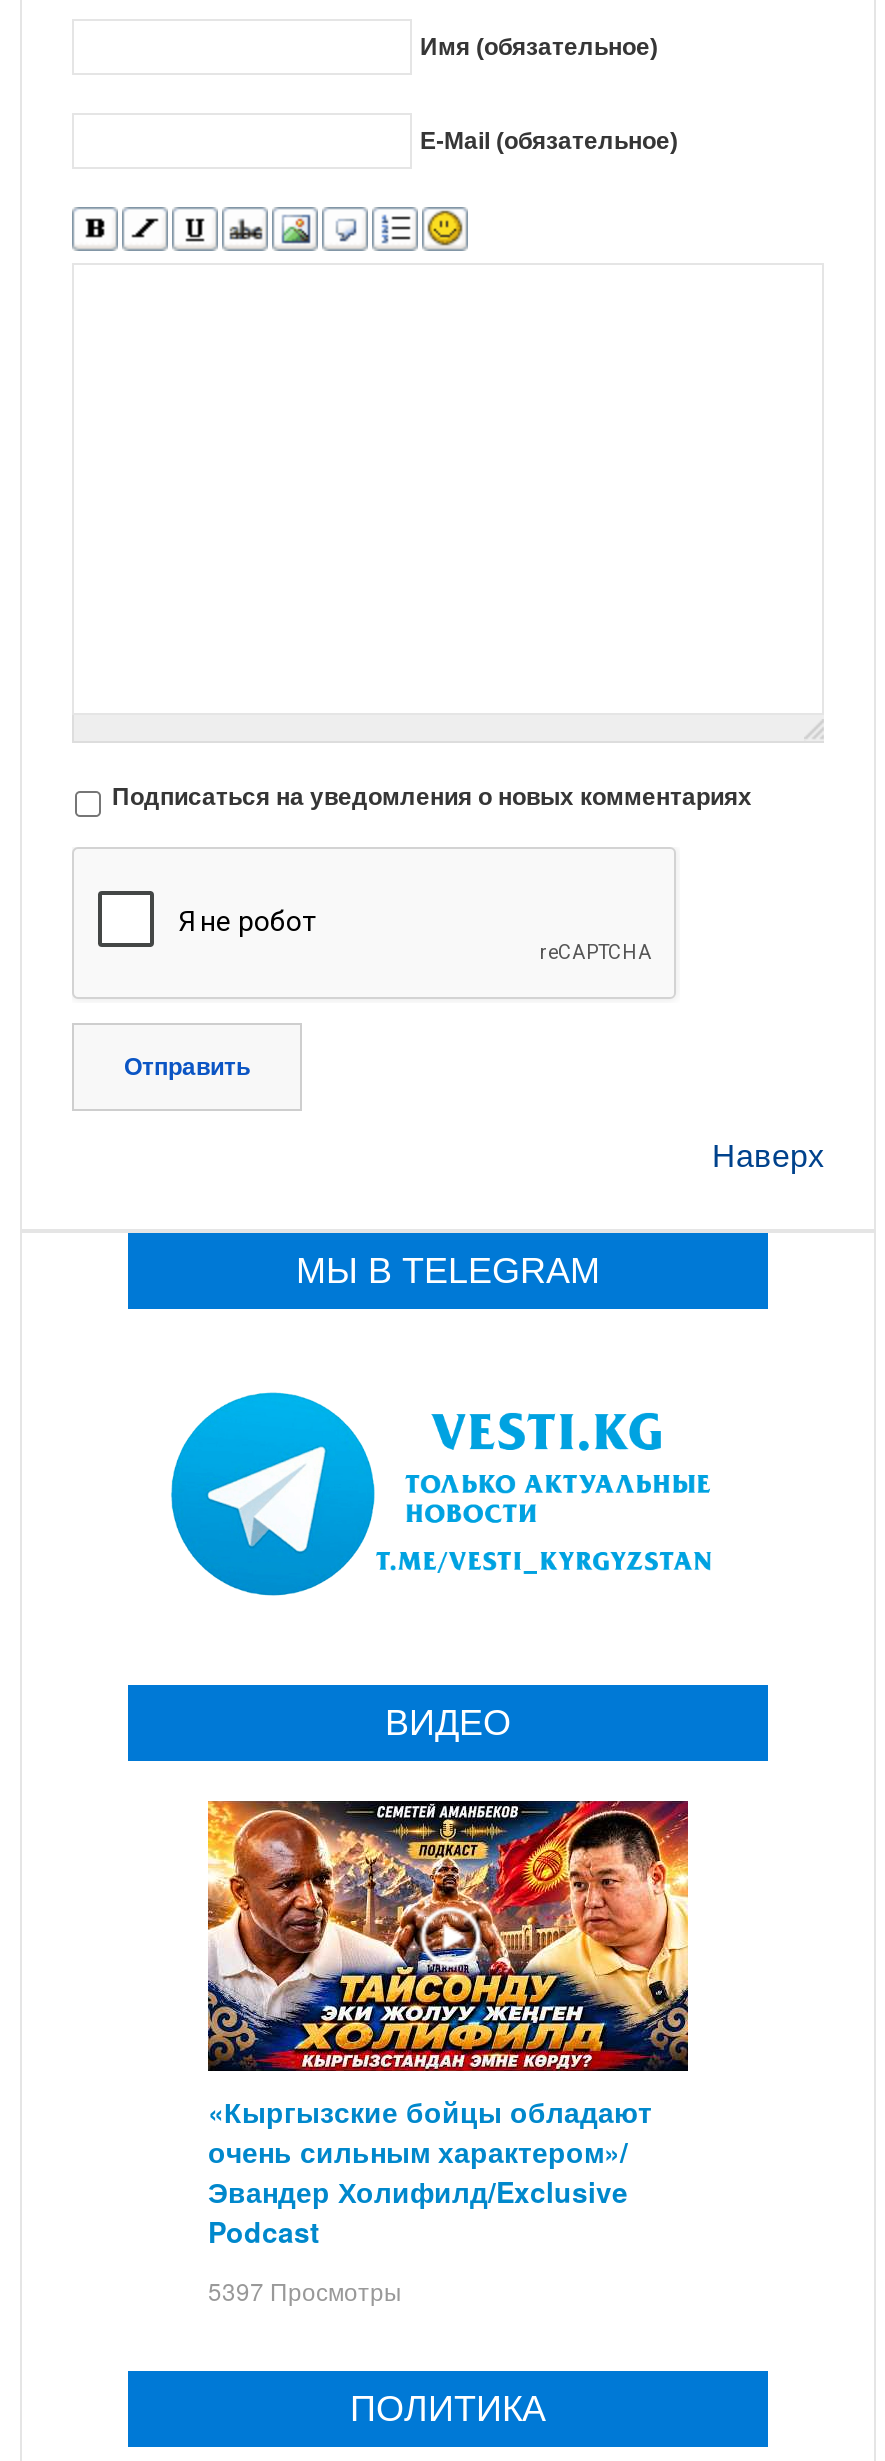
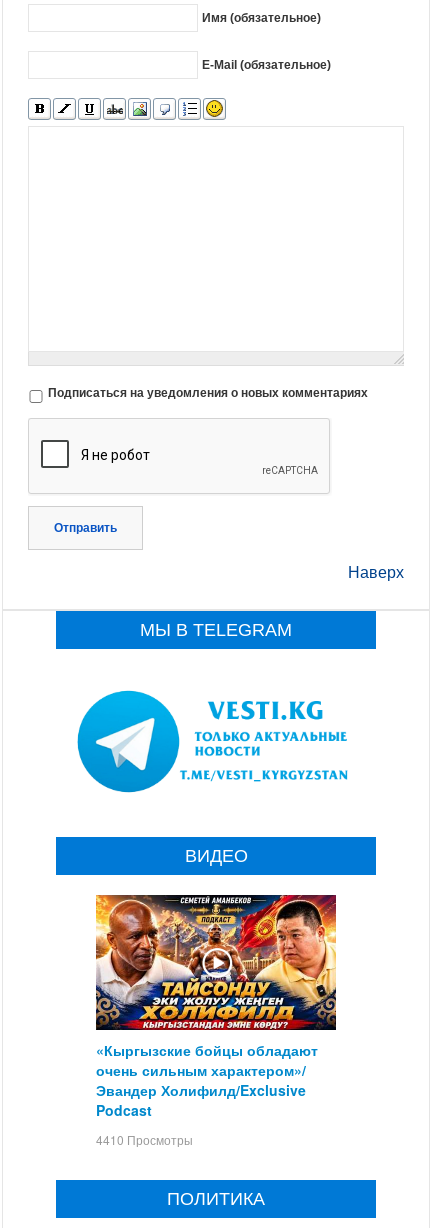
- 5397 Просмотры
+ 4410 Просмотры
